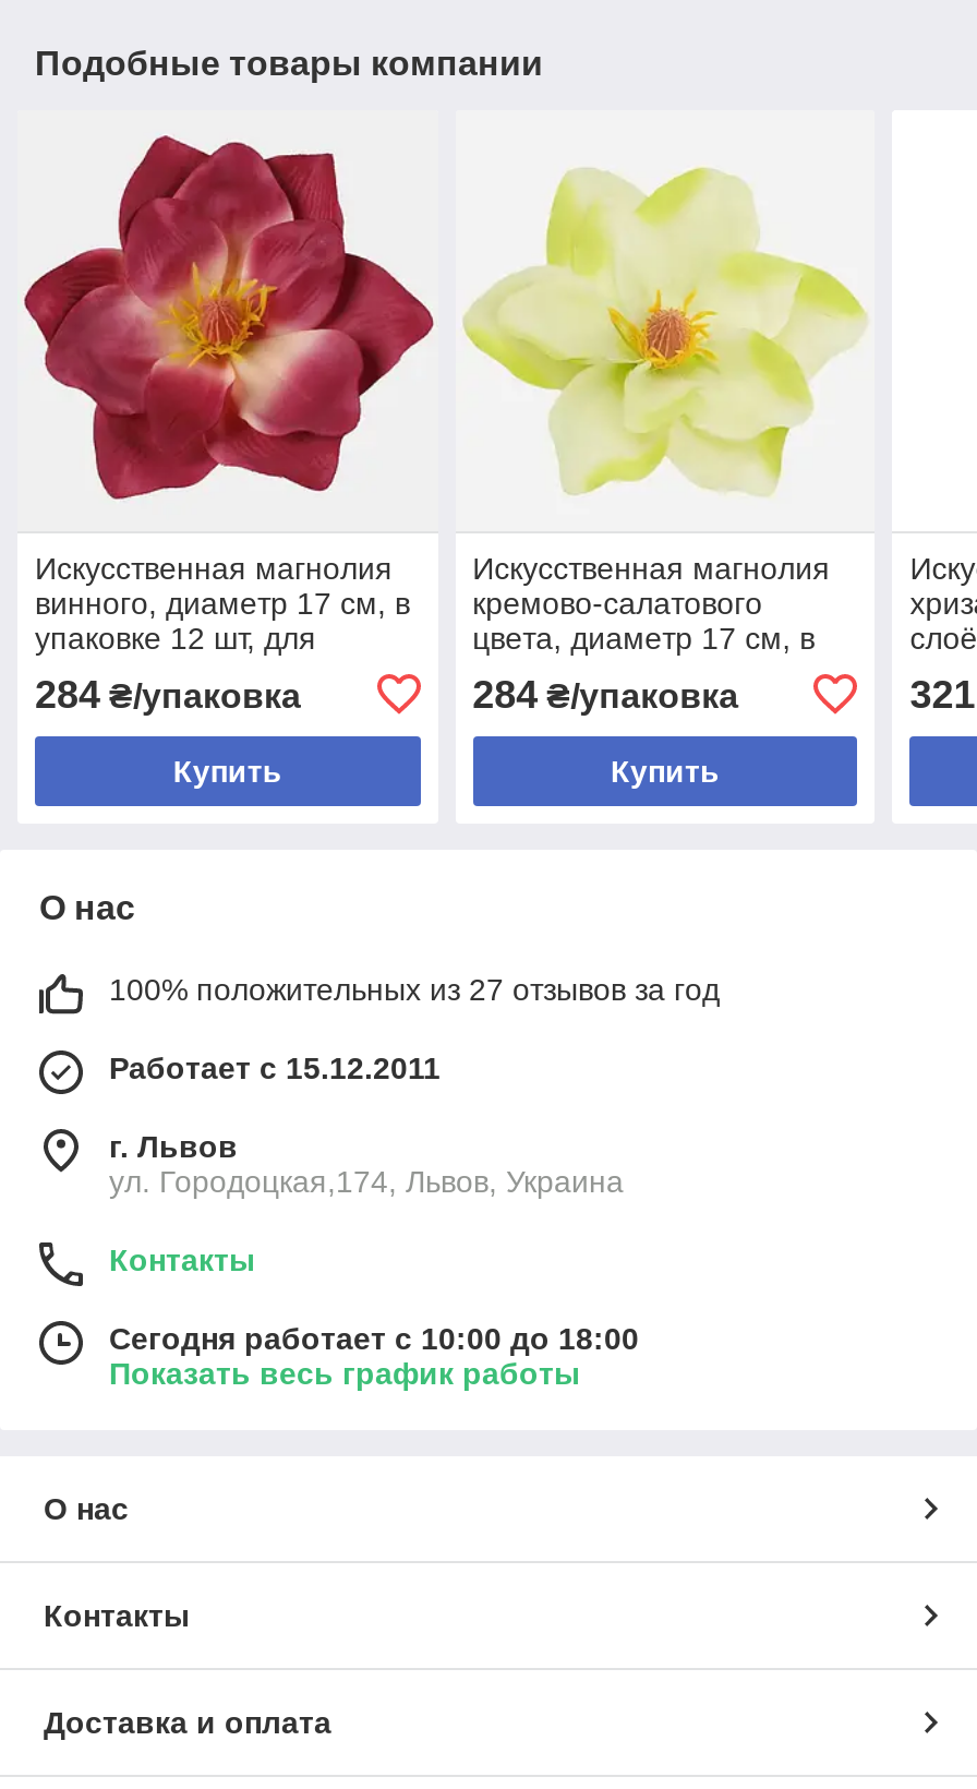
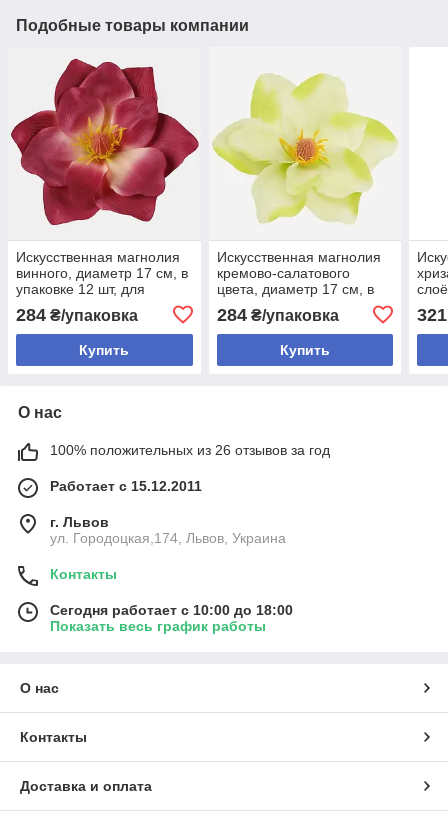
- 100% положительных из 27 отзывов за год
+ 100% положительных из 26 отзывов за год
